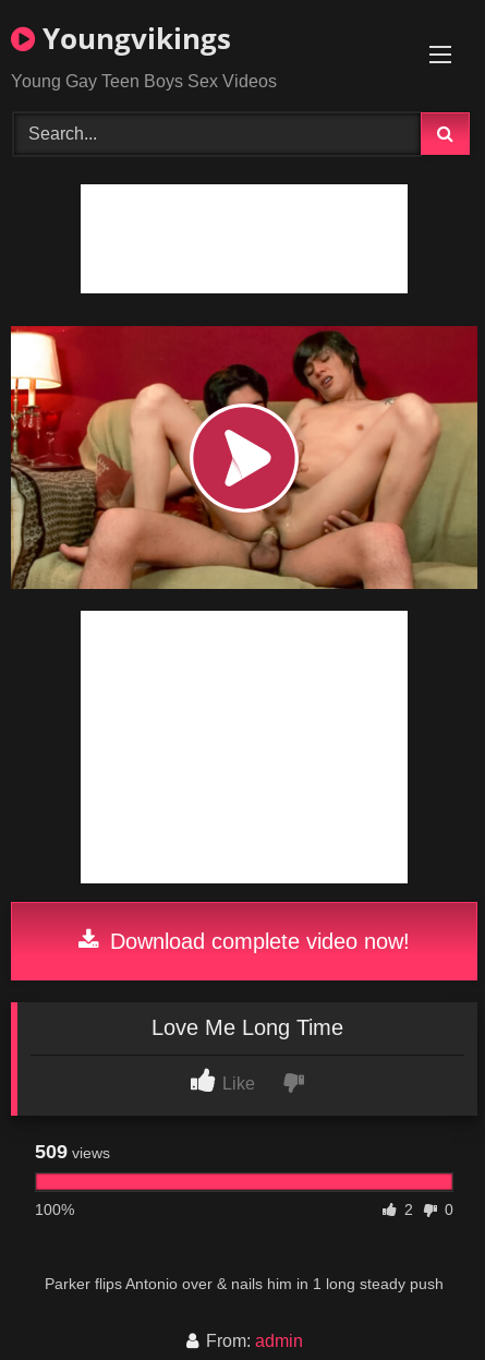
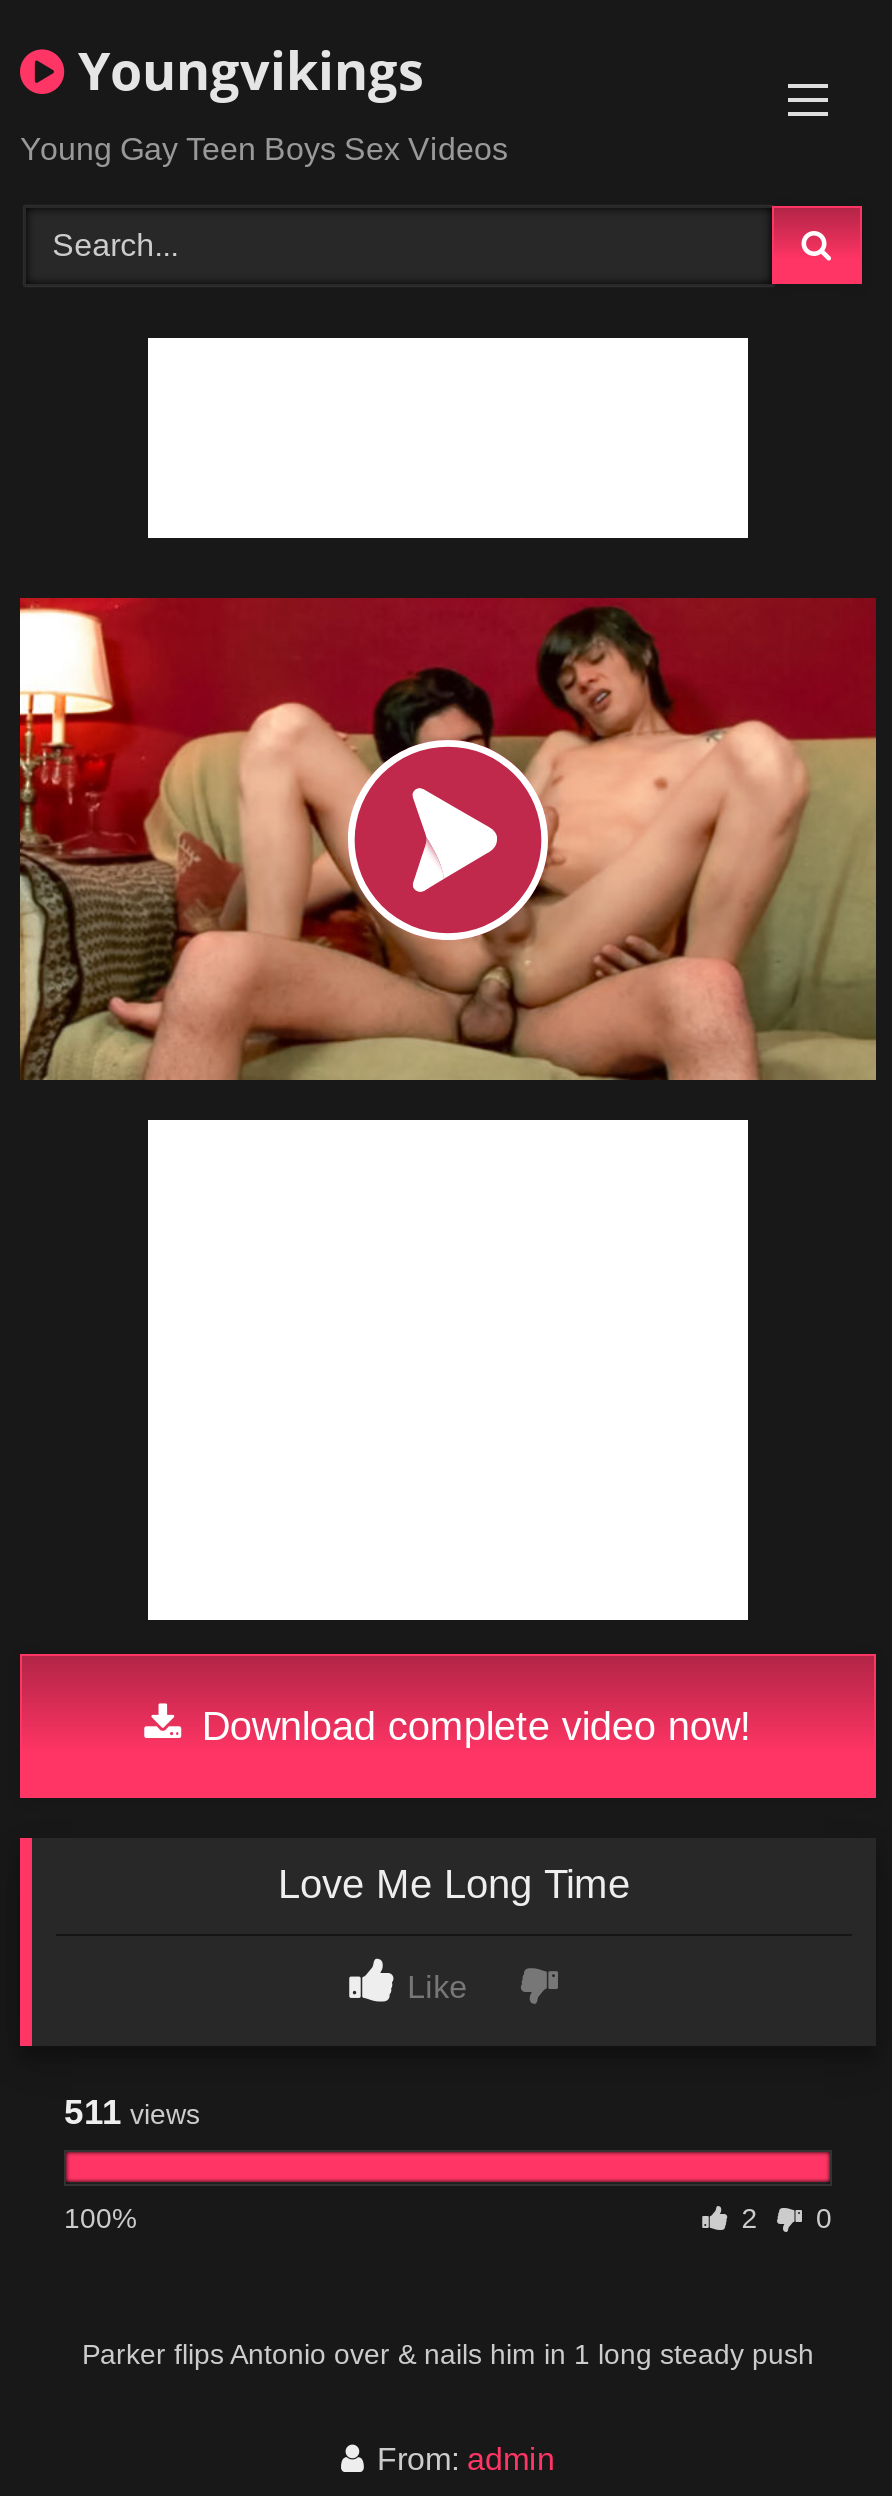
- 509 views
+ 511 views
